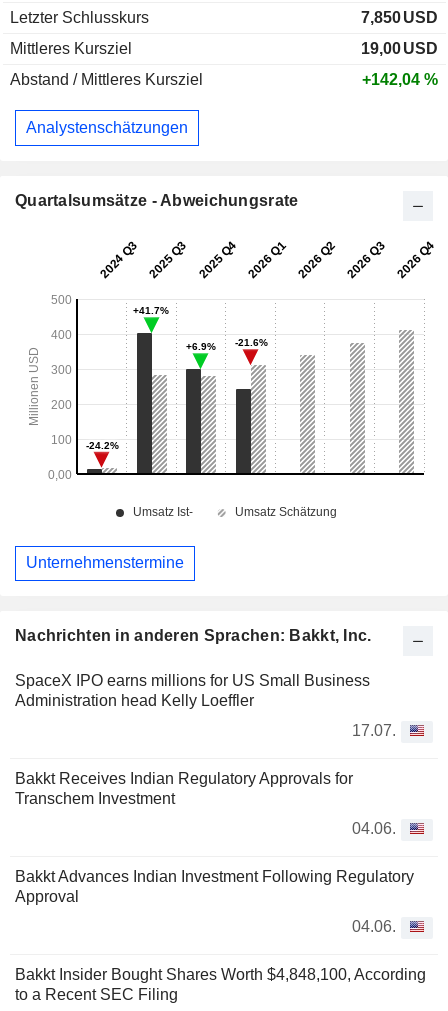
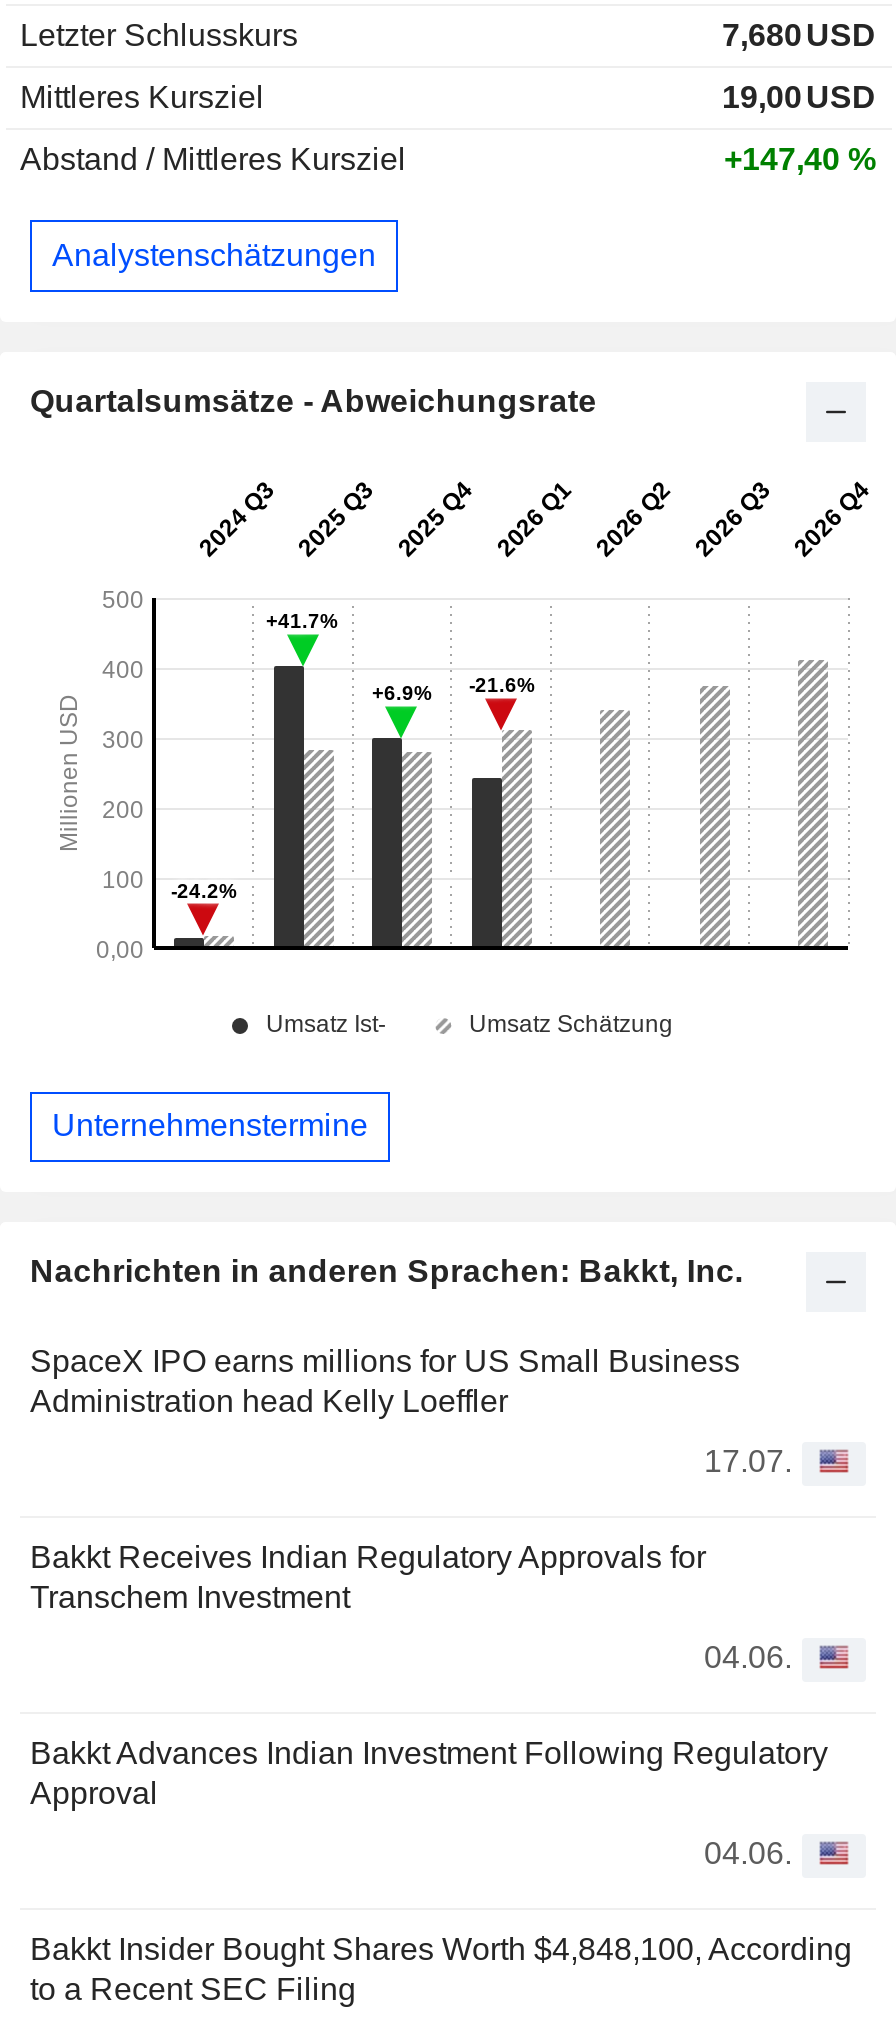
- 7,850 USD
+ 7,680 USD

- +142,04 %
+ +147,40 %
